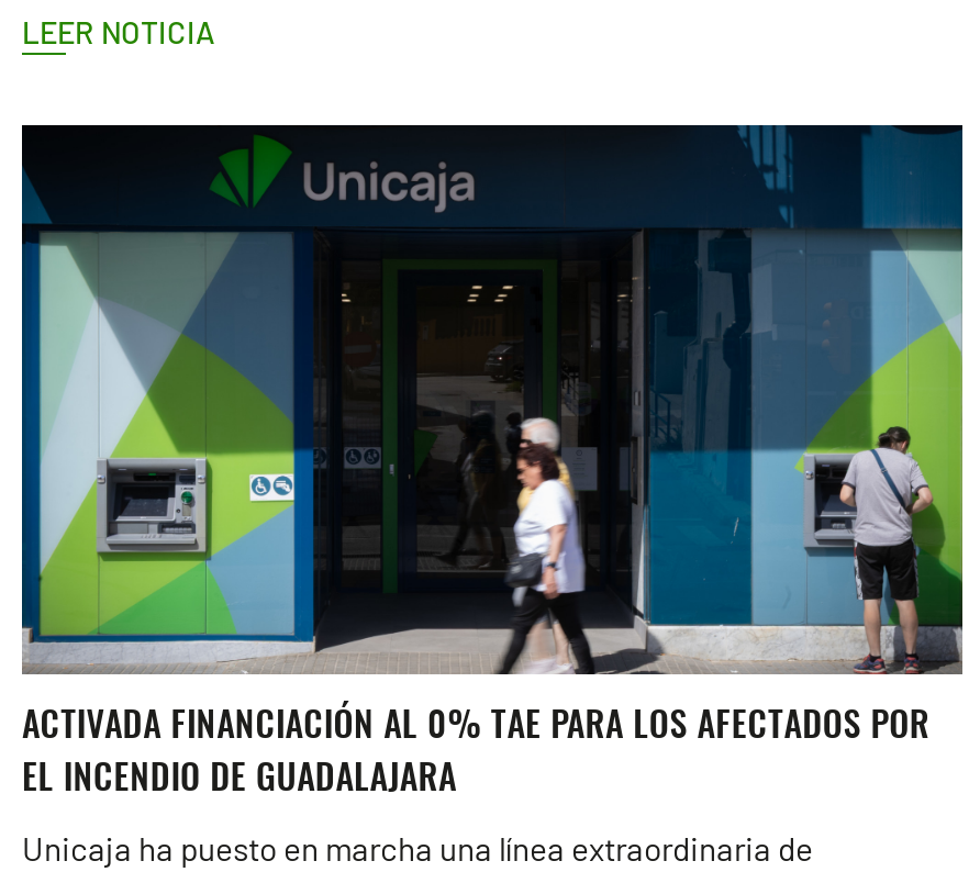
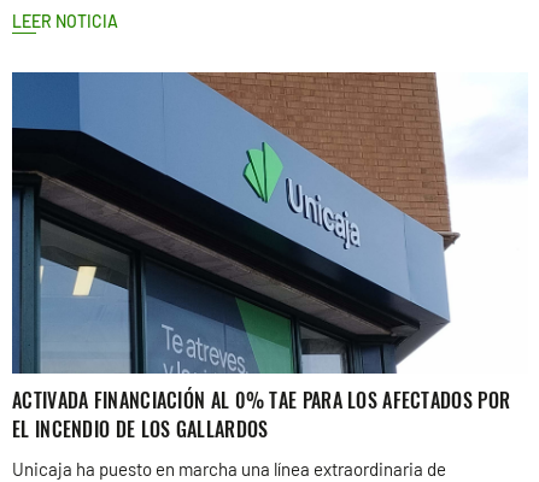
- [image]
- EL INCENDIO DE GUADALAJARA
+ [image]
+ EL INCENDIO DE LOS GALLARDOS
